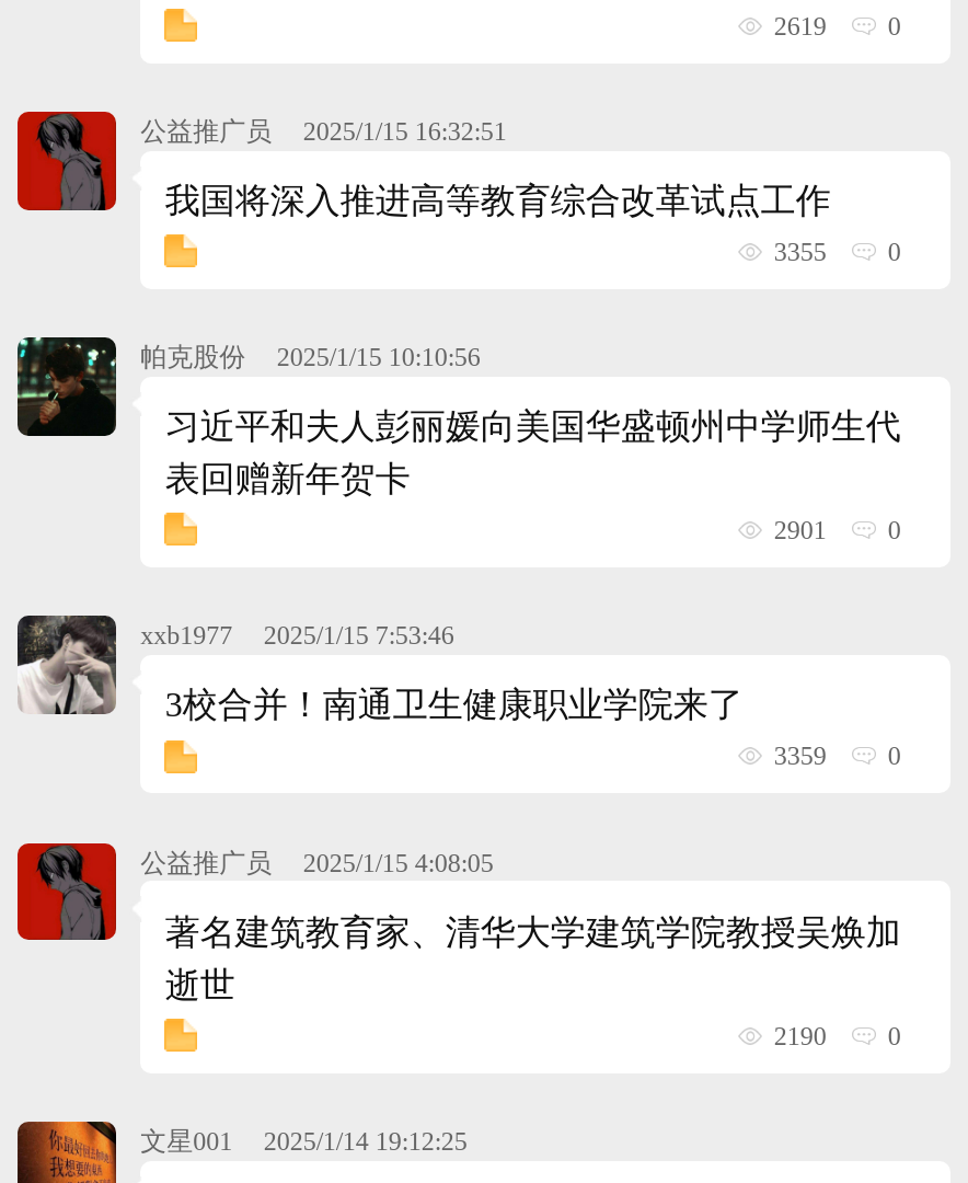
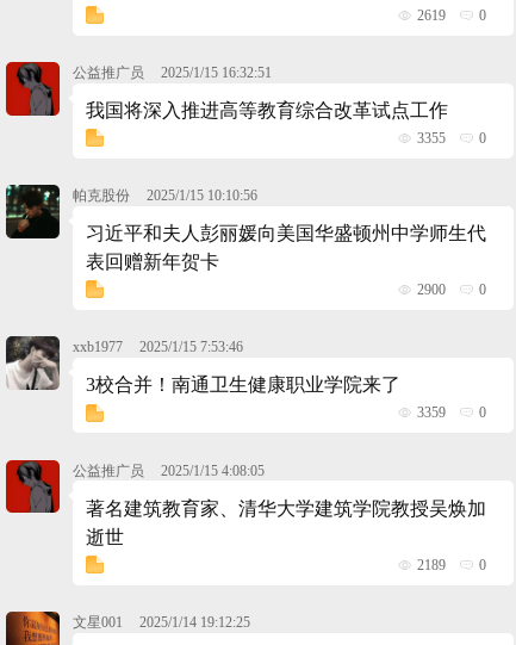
- 2901 0
+ 2900 0

- 2190 0
+ 2189 0
